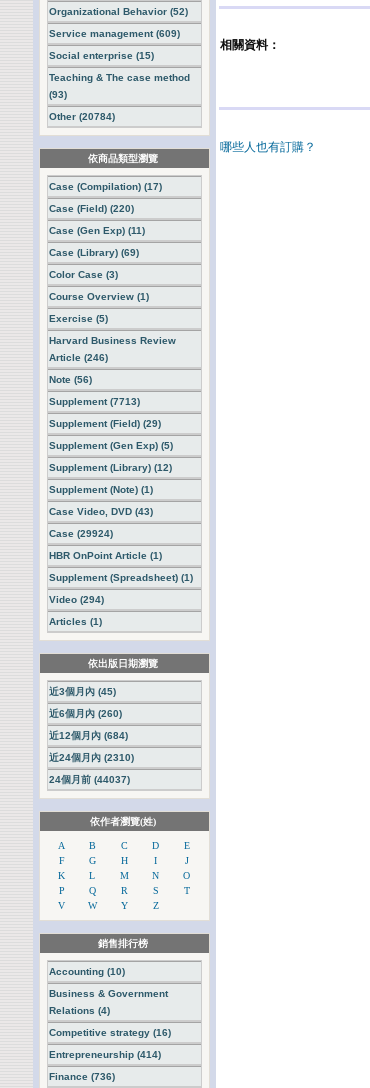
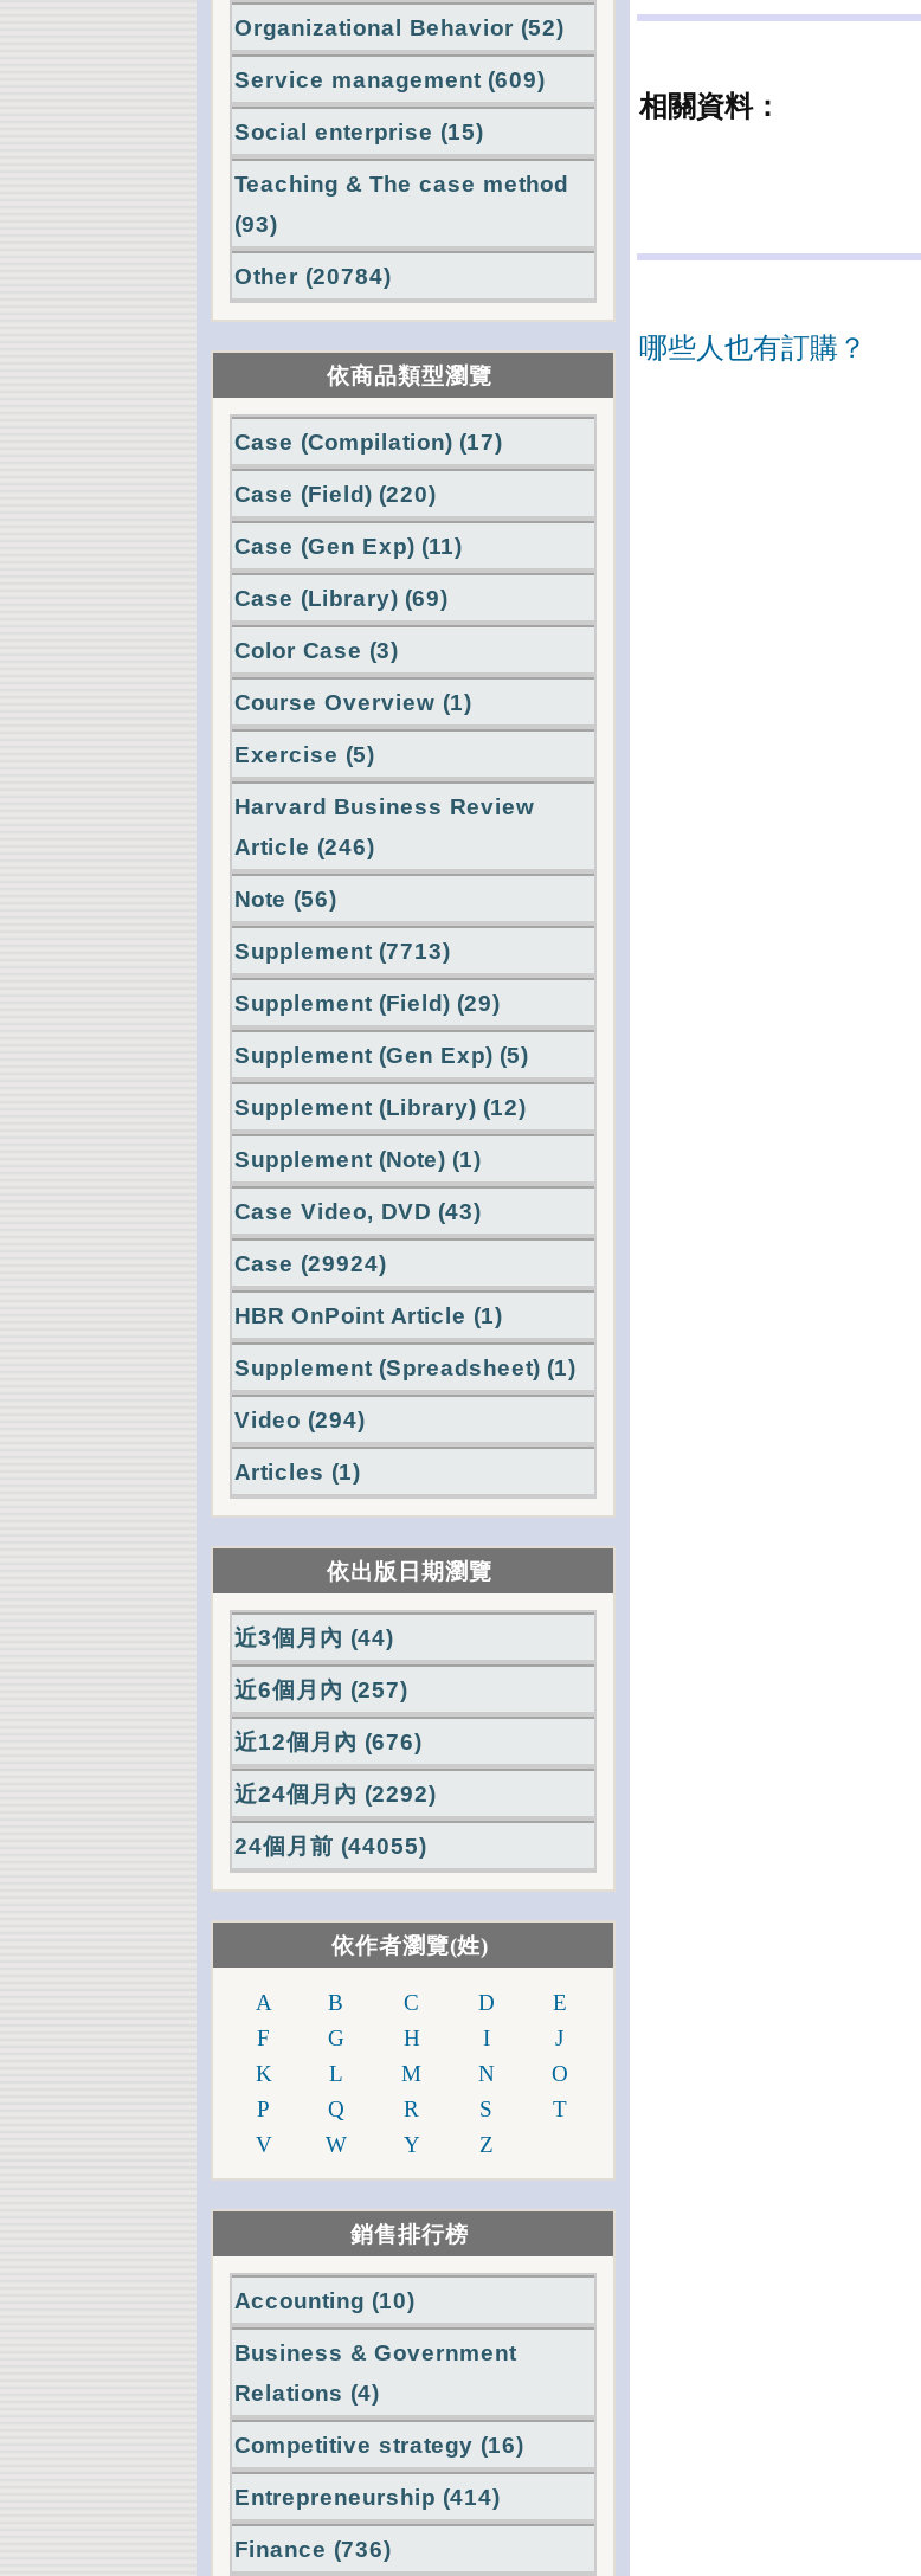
- 近3個月內 (45)
+ 近3個月內 (44)

- 近6個月內 (260)
+ 近6個月內 (257)

- 近12個月內 (684)
+ 近12個月內 (676)

- 近24個月內 (2310)
+ 近24個月內 (2292)

- 24個月前 (44037)
+ 24個月前 (44055)
